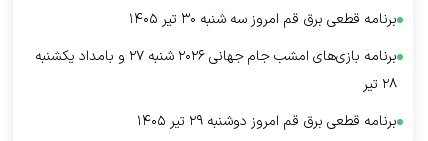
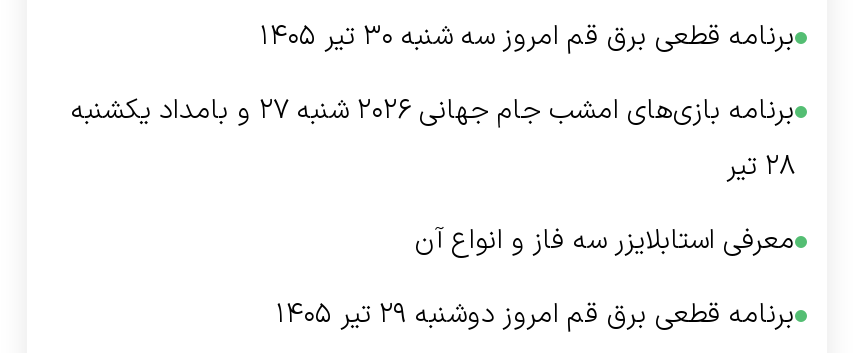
+ معرفی استابلایزر سه فاز و انواع آن
